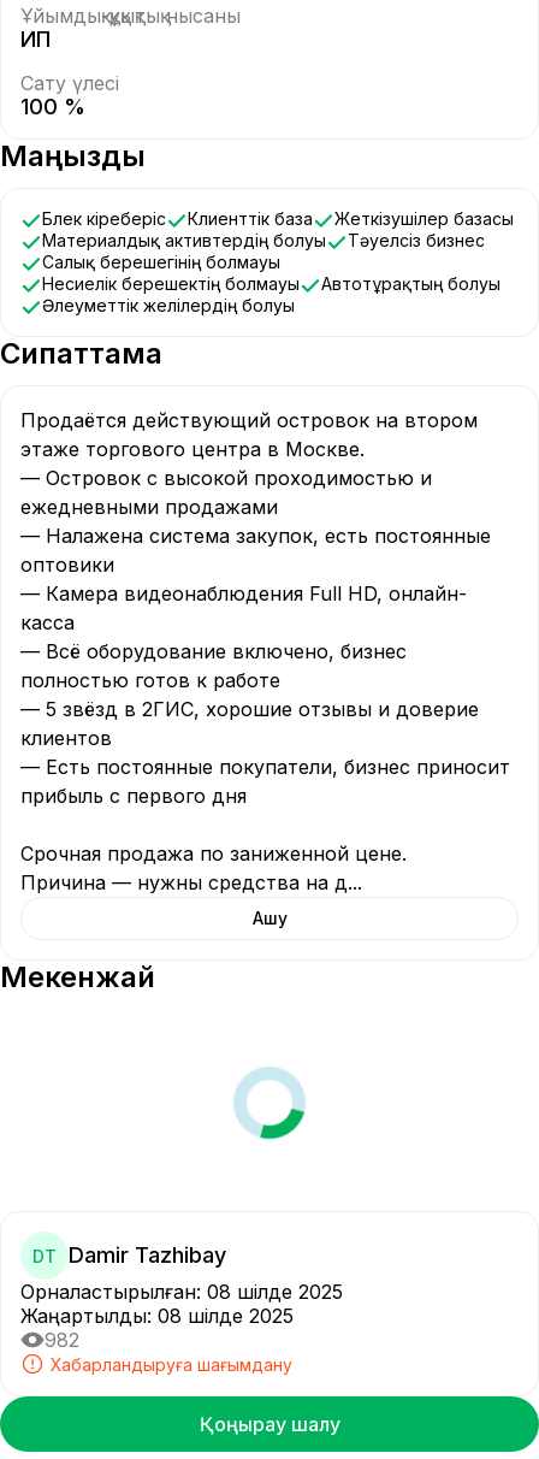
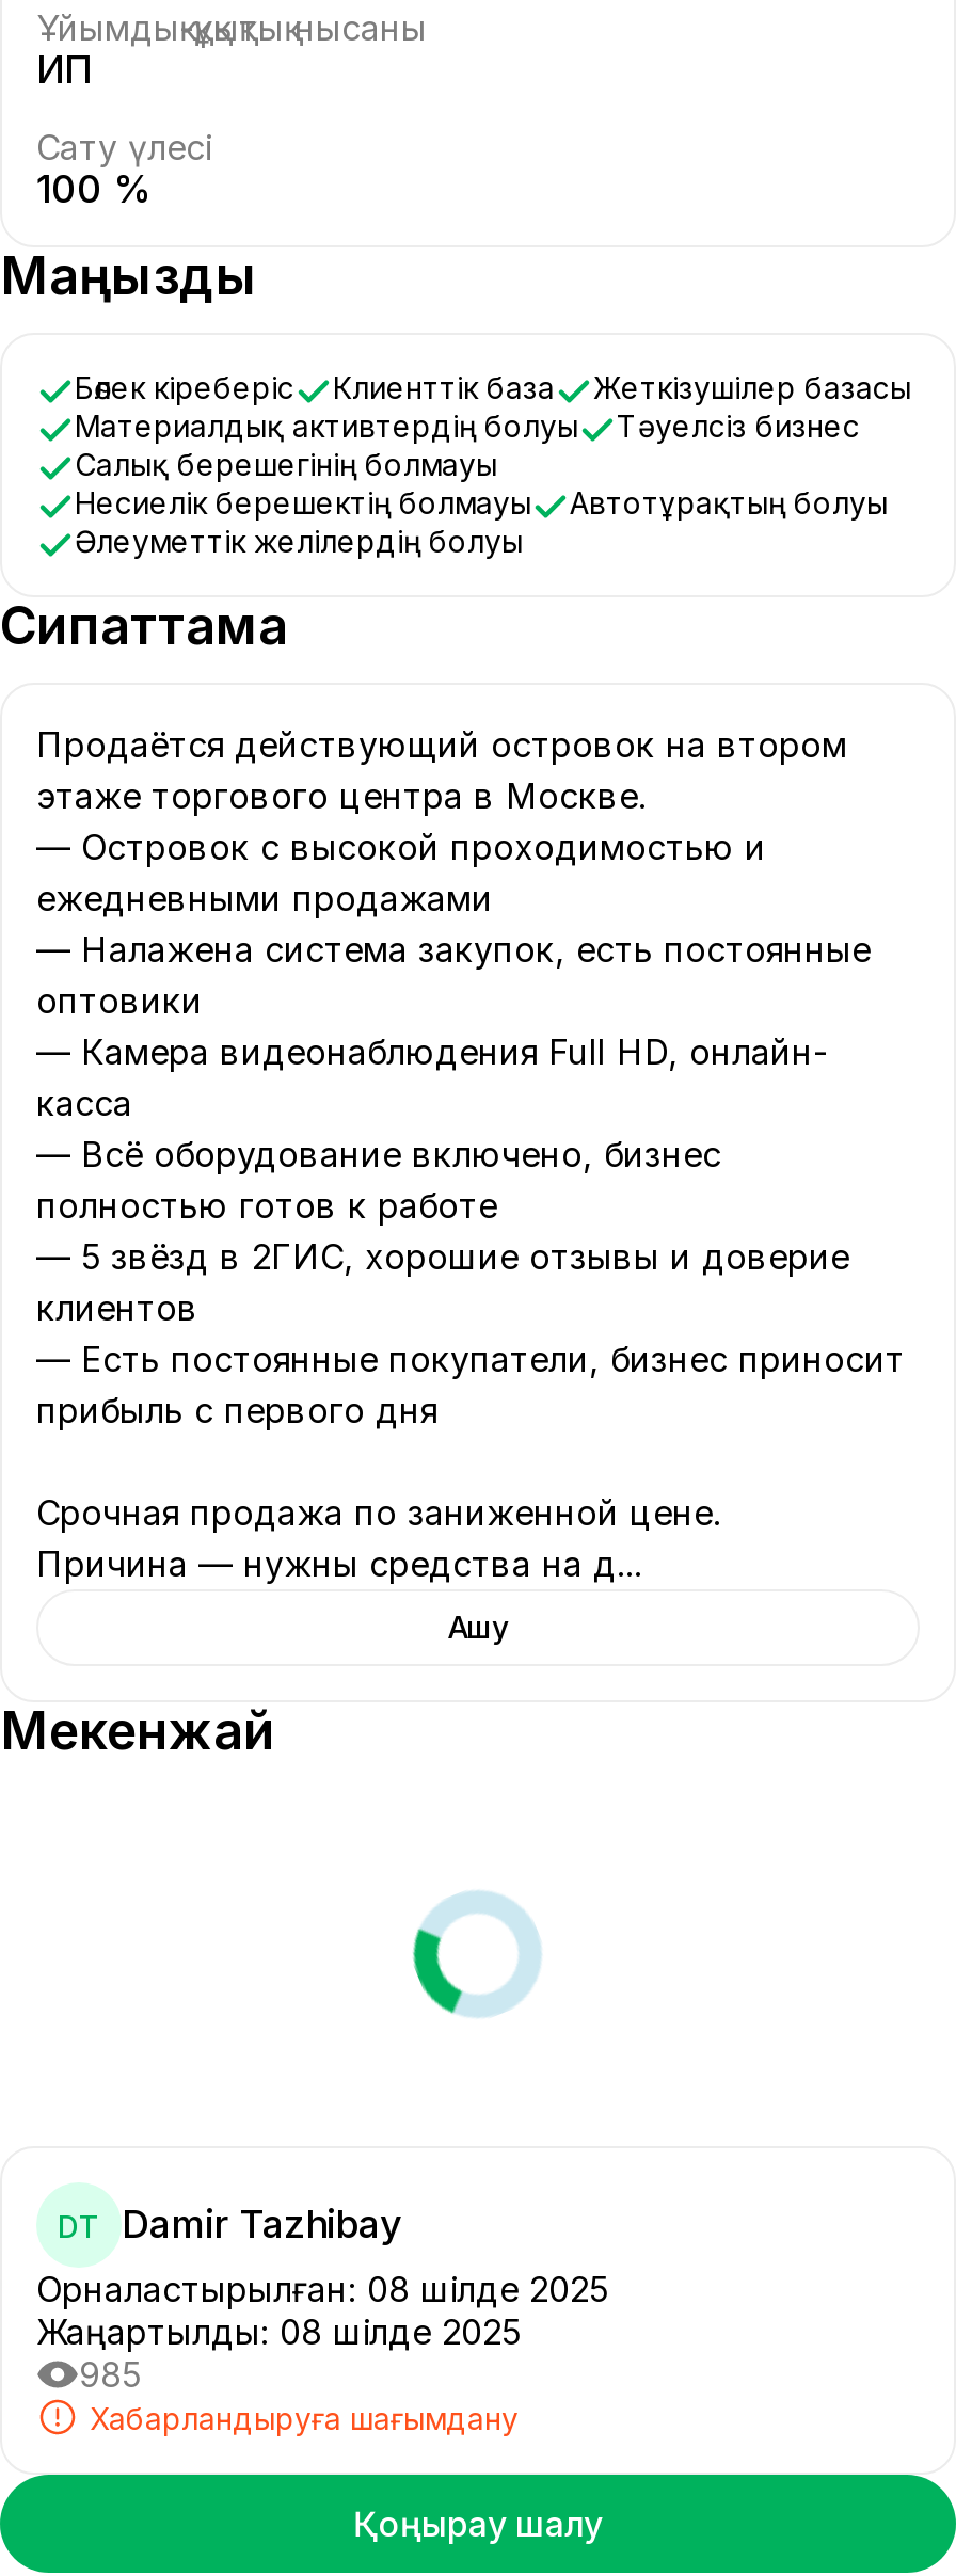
- [image]
+ [image]

- 982
+ 985
